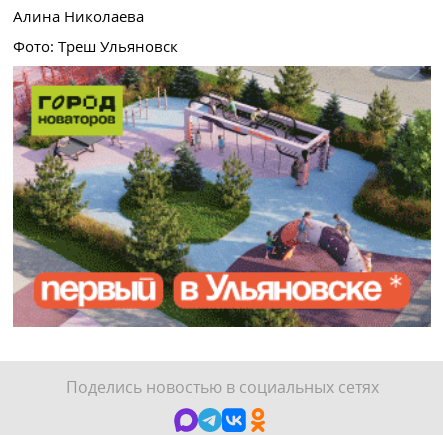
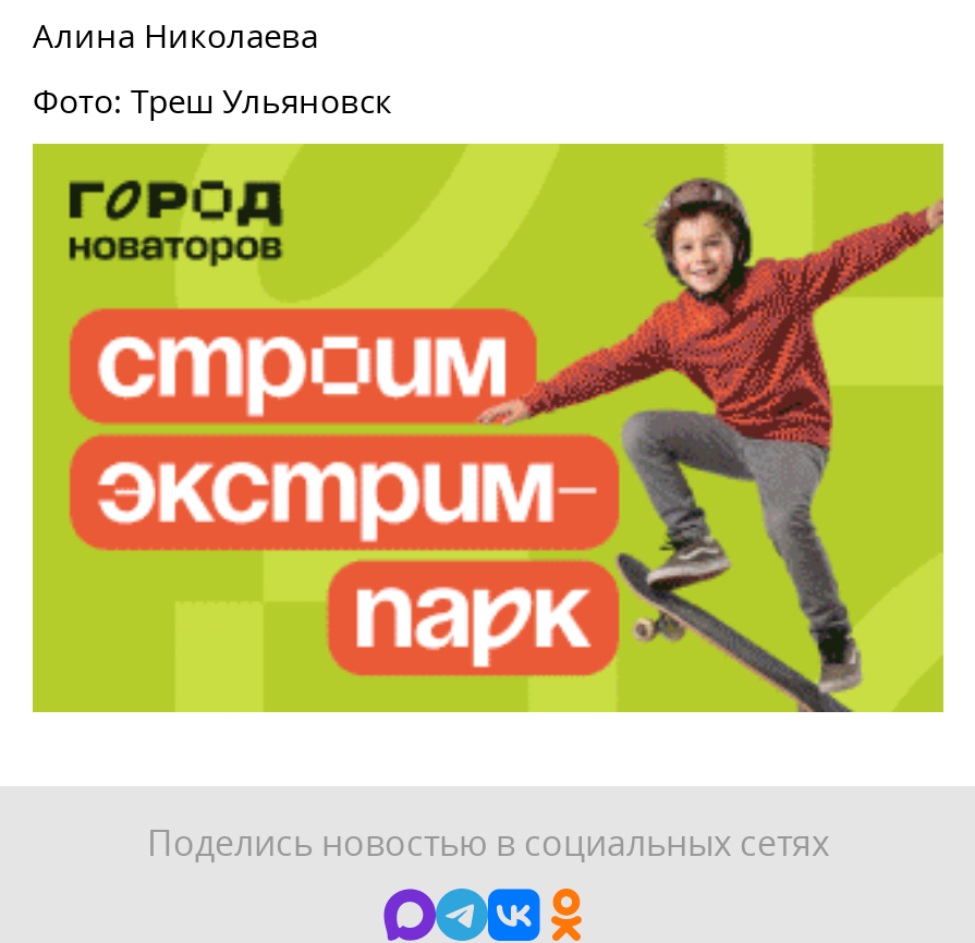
- [image]
+ [image]
